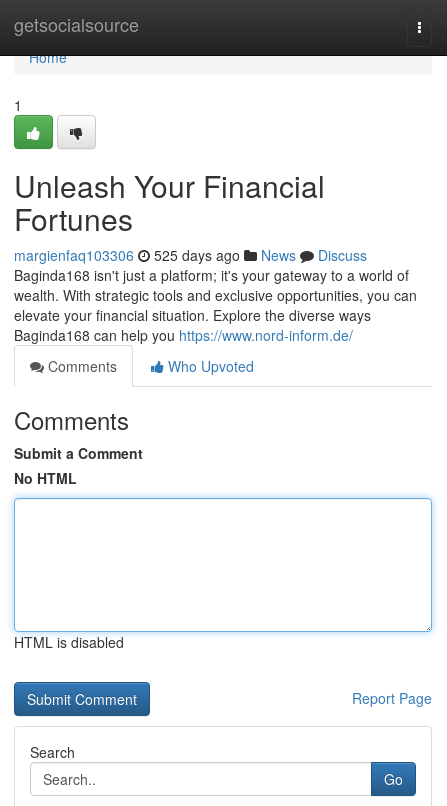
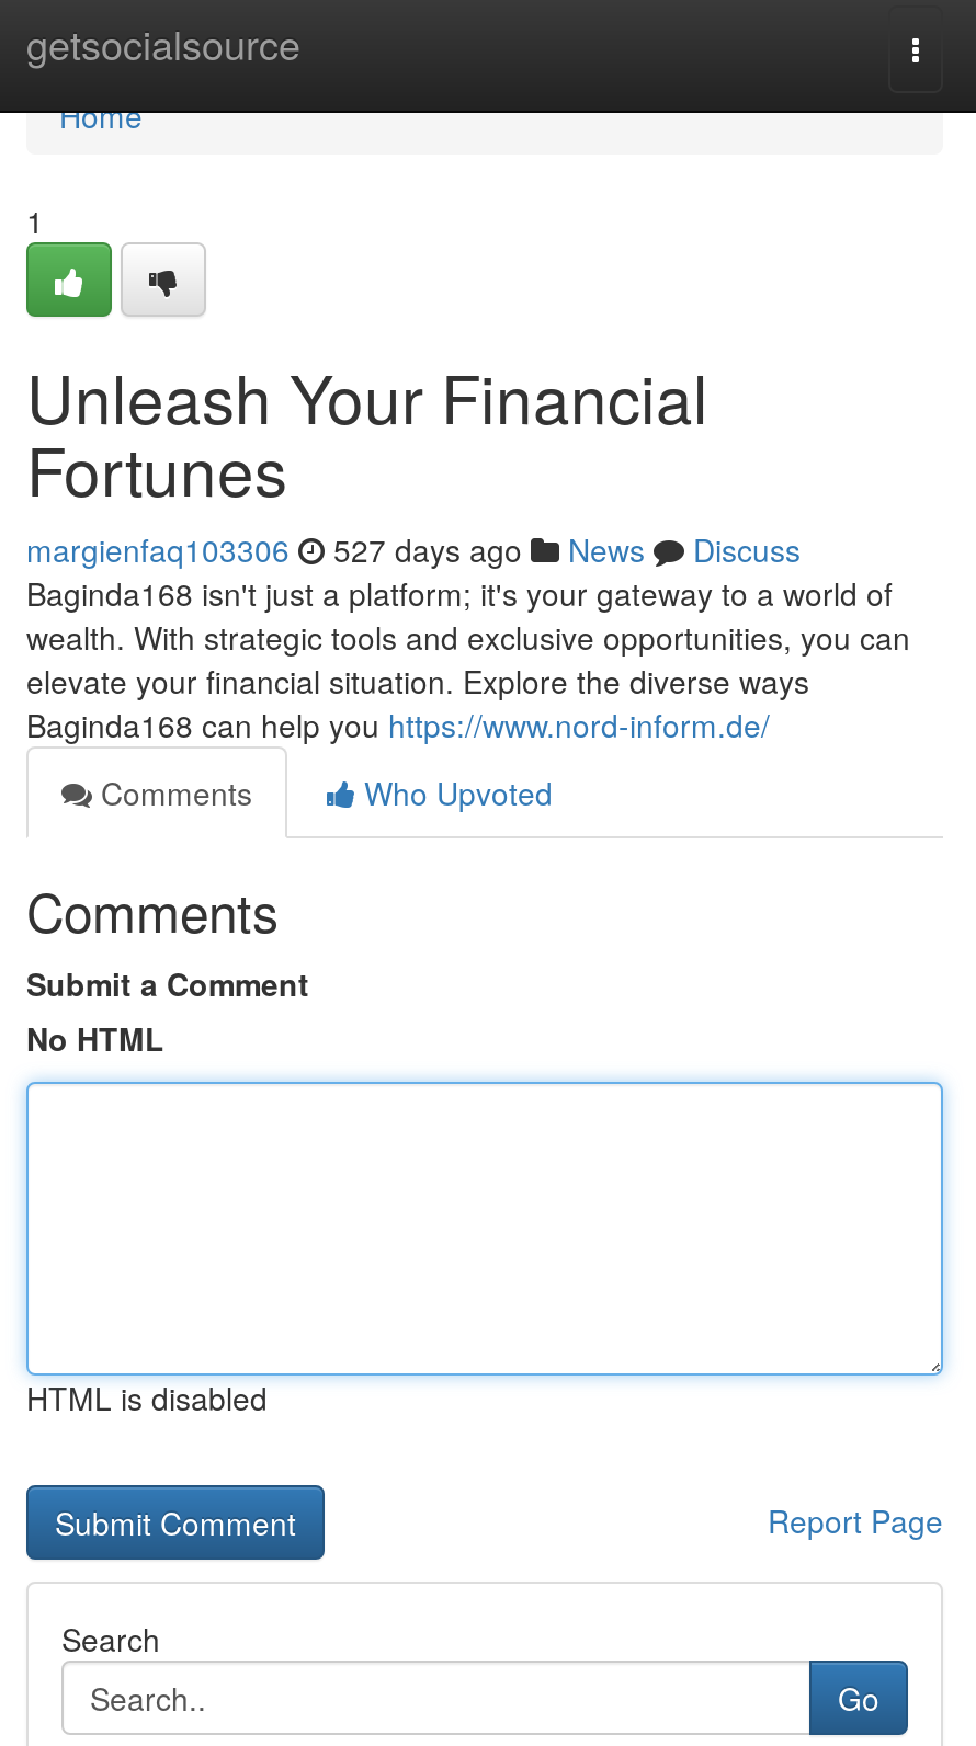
- margienfaq103306 525 days ago News Discuss
+ margienfaq103306 527 days ago News Discuss
